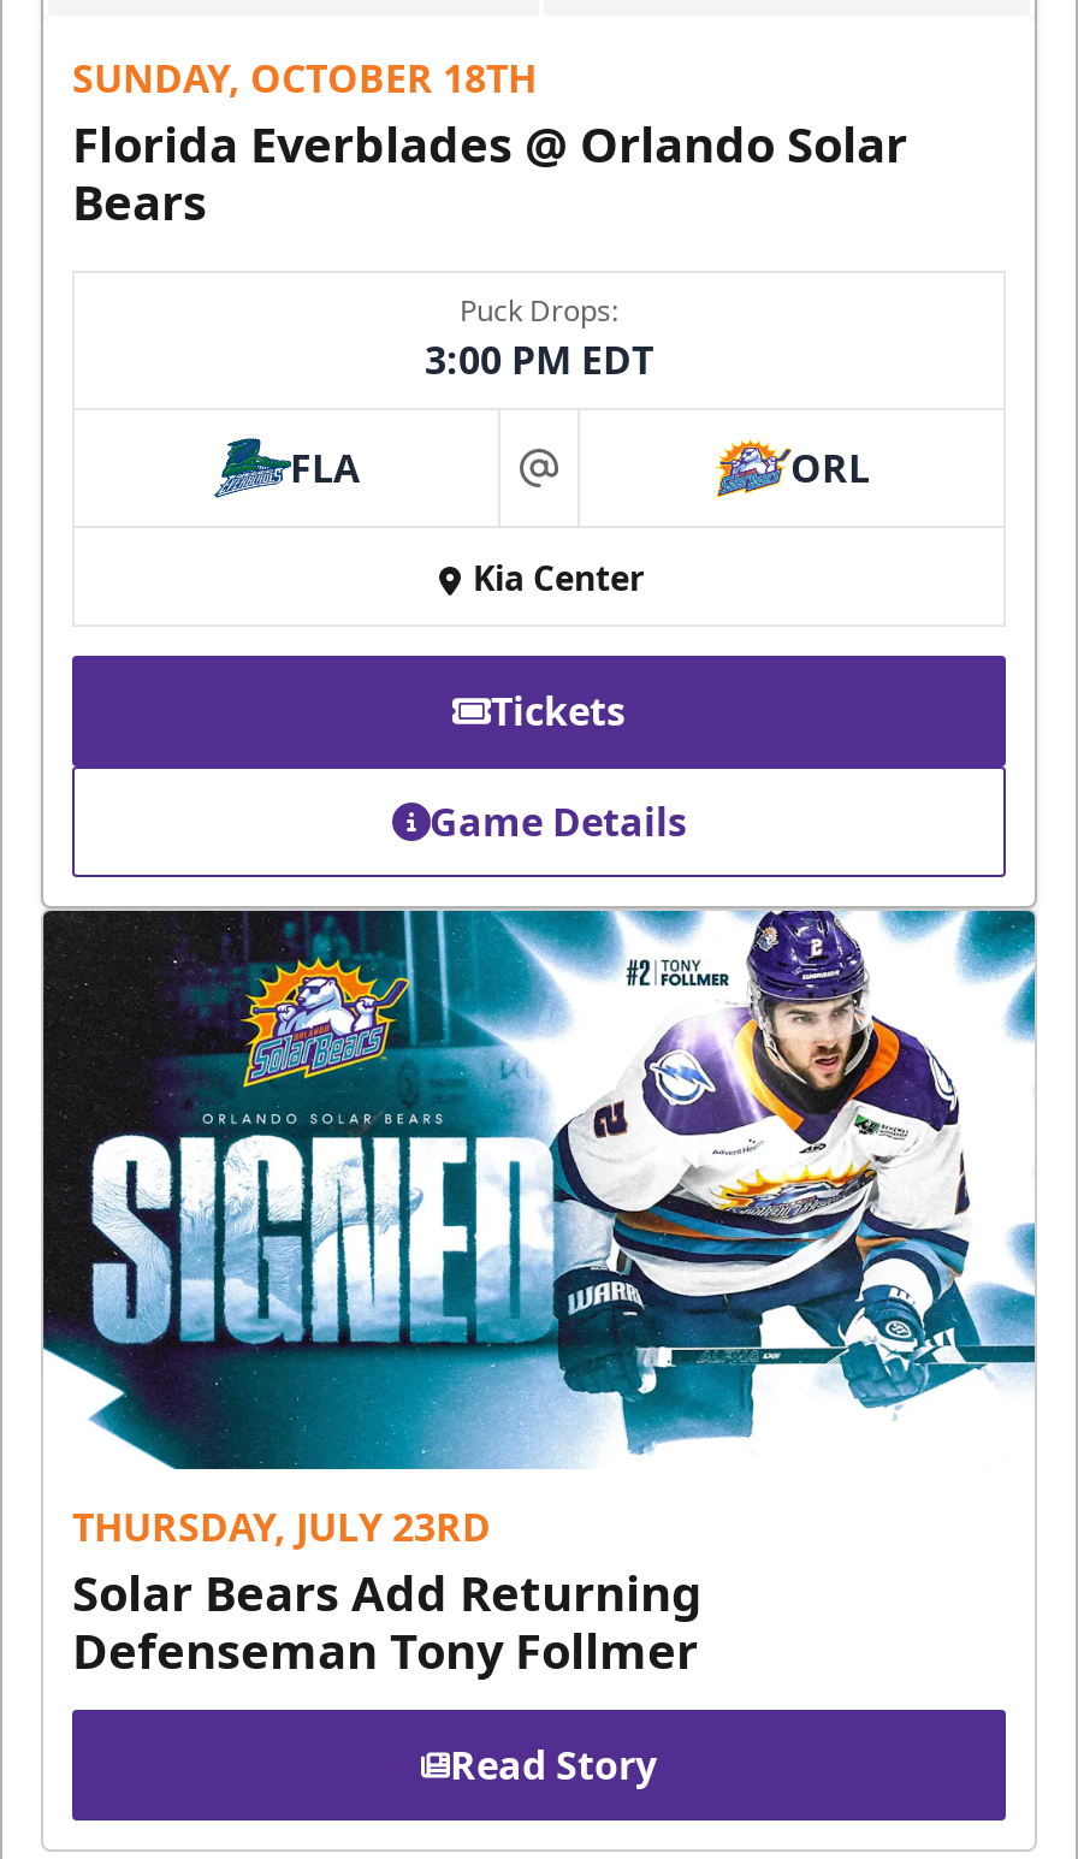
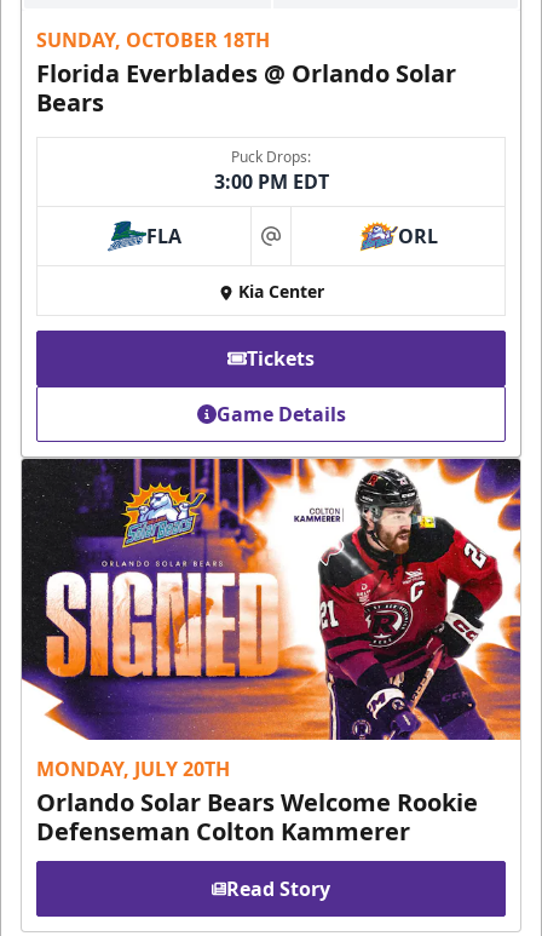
- [image]
- THURSDAY, JULY 23RD
- Solar Bears Add Returning
- Defenseman Tony Follmer
+ [image]
+ MONDAY, JULY 20TH
+ Orlando Solar Bears Welcome Rookie
+ Defenseman Colton Kammerer
